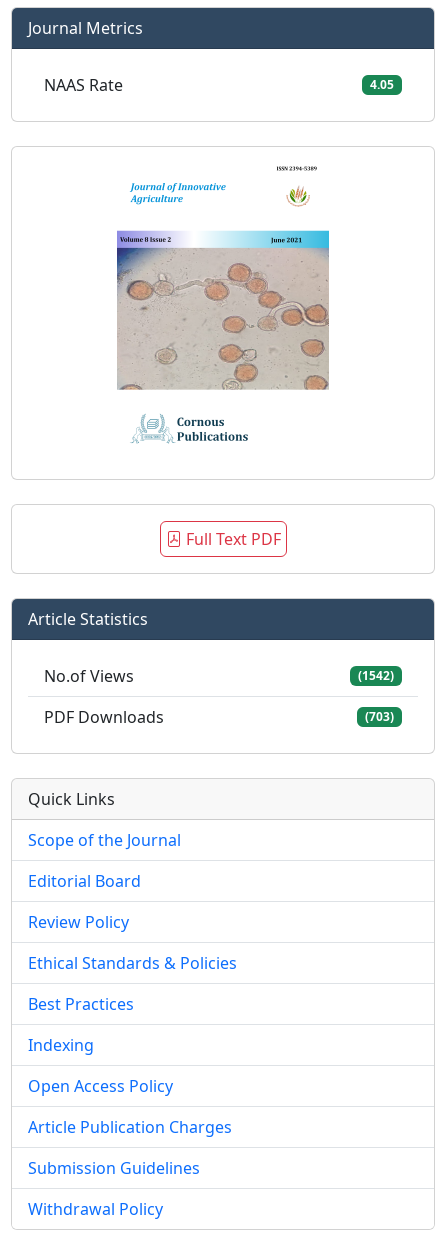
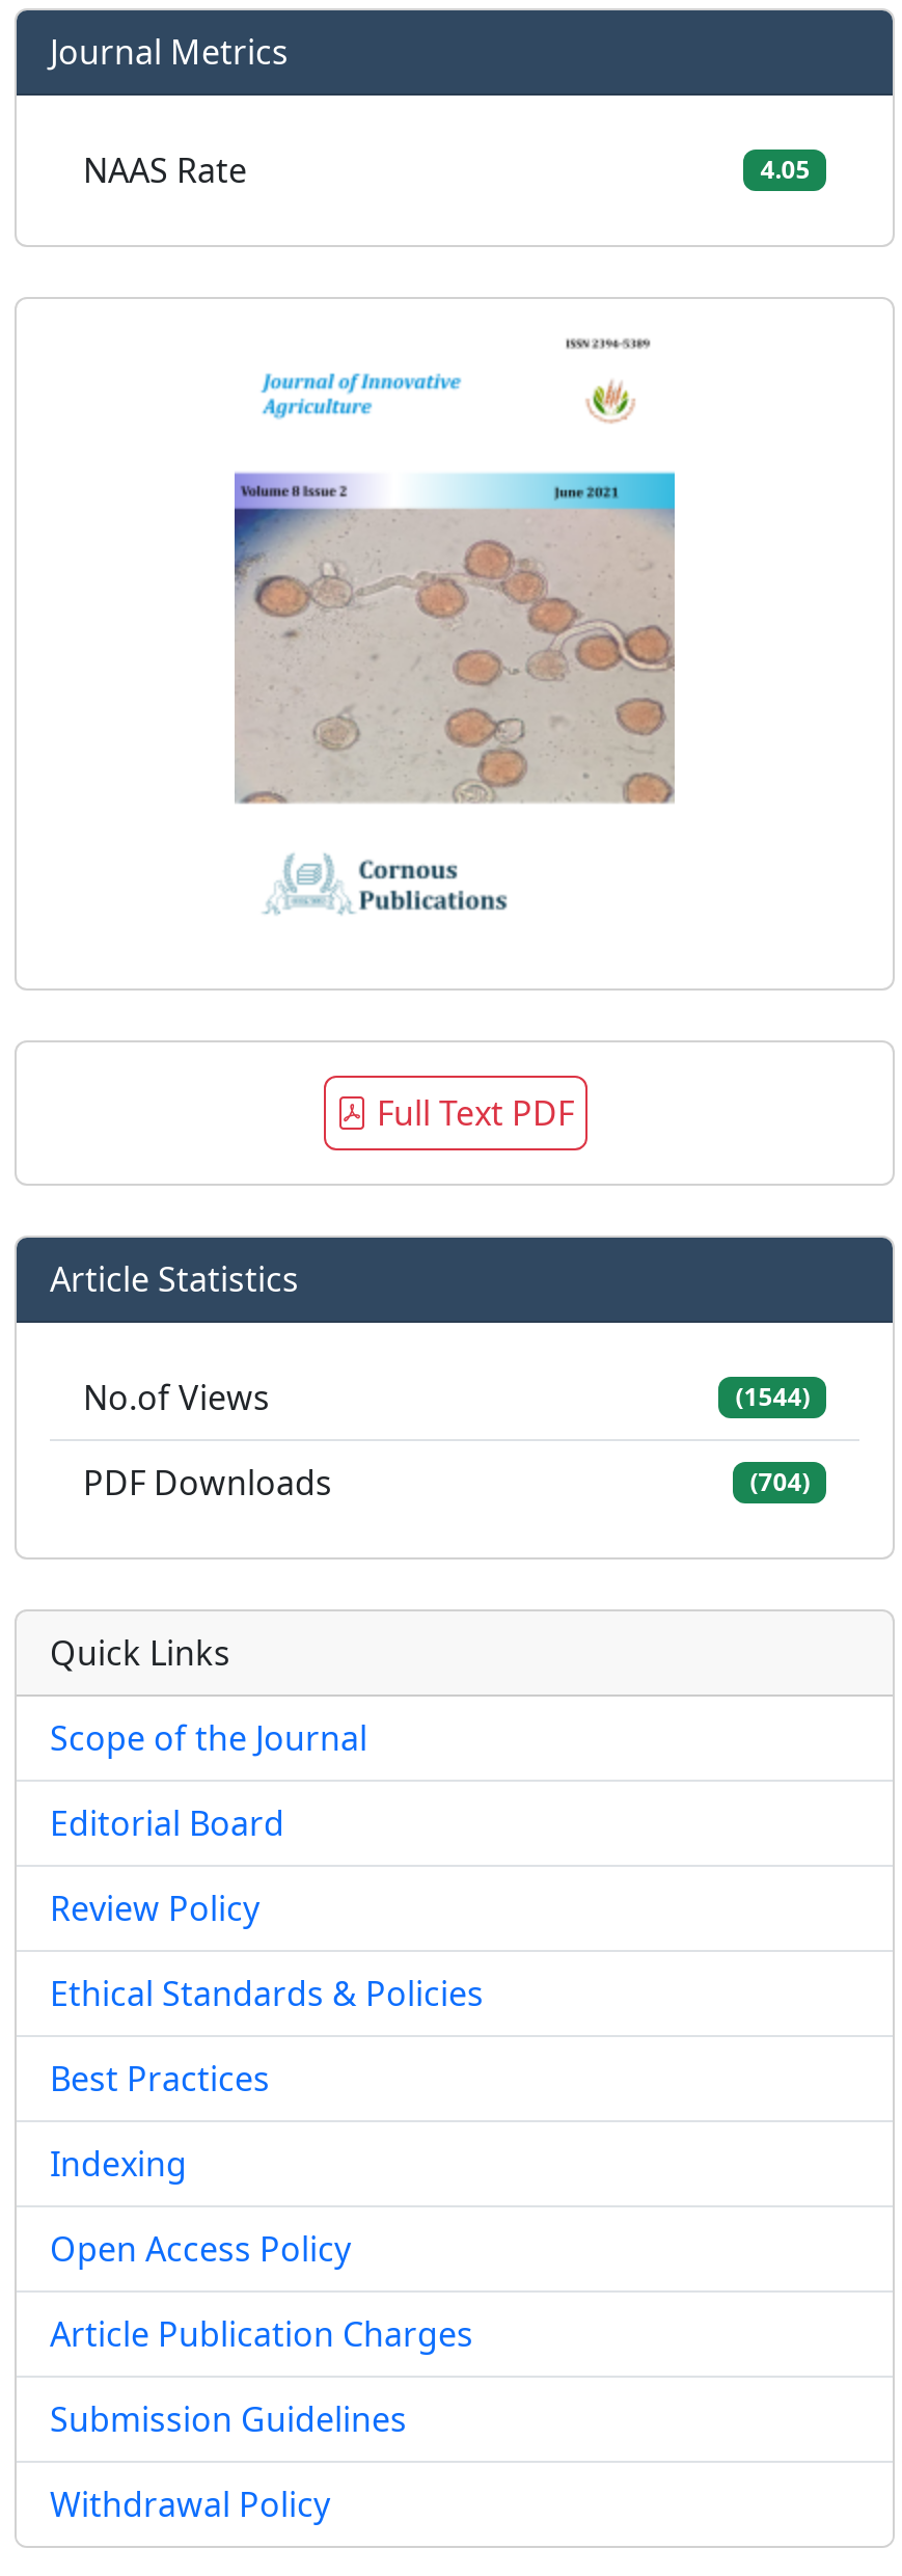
- (1542)
+ (1544)

- (703)
+ (704)
